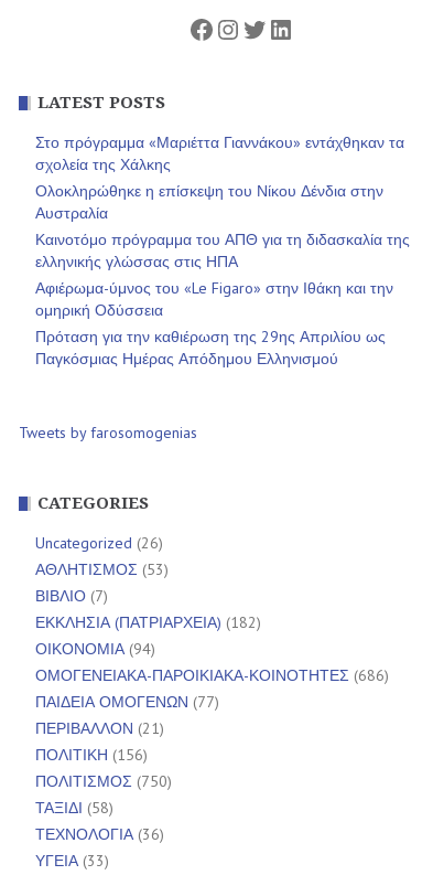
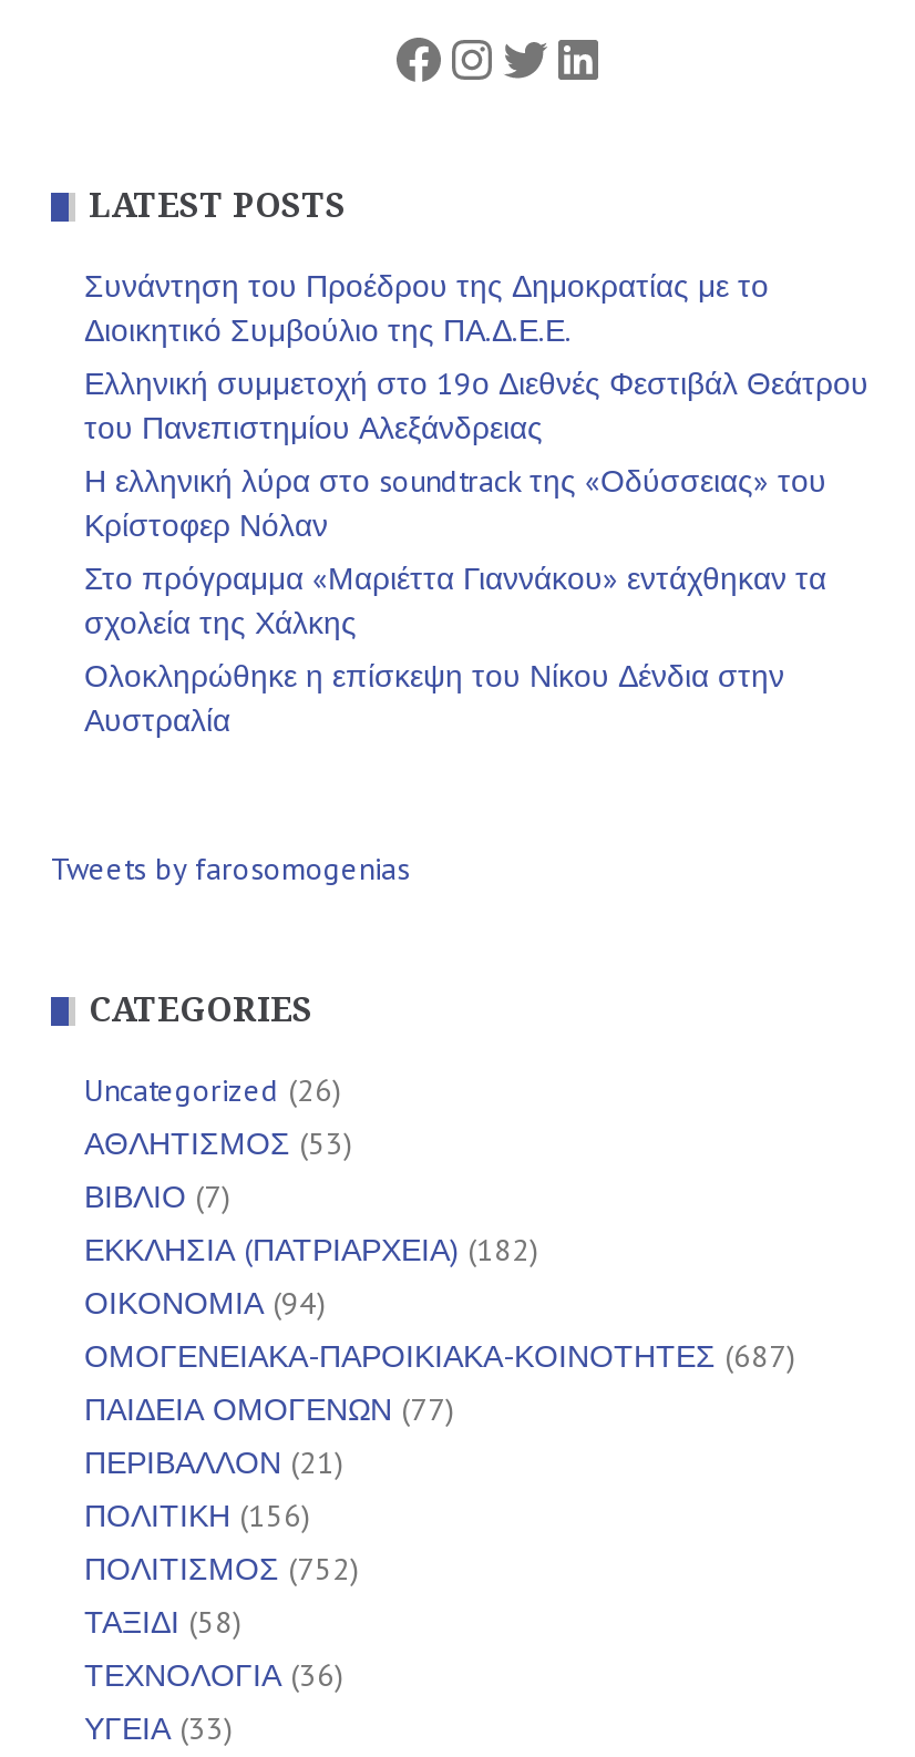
+ Συνάντηση του Προέδρου της Δημοκρατίας με το
+ Διοικητικό Συμβούλιο της ΠΑ.Δ.Ε.Ε.
+ Ελληνική συμμετοχή στο 19ο Διεθνές Φεστιβάλ Θεάτρου
+ του Πανεπιστημίου Αλεξάνδρειας
+ Η ελληνική λύρα στο soundtrack της «Οδύσσειας» του
+ Κρίστοφερ Νόλαν

moved down: Στο πρόγραμμα «Μαριέττα Γιαννάκου» εντάχθηκαν τα | σχολεία της Χάλκης | Ολοκληρώθηκε η επίσκεψη του Νίκου Δένδια στην | Αυστραλία

- Καινοτόμο πρόγραμμα του ΑΠΘ για τη διδασκαλία της
- ελληνικής γλώσσας στις ΗΠΑ
- Αφιέρωμα-ύμνος του «Le Figaro» στην Ιθάκη και την
- ομηρική Οδύσσεια
- Πρόταση για την καθιέρωση της 29ης Απριλίου ως
- Παγκόσμιας Ημέρας Απόδημου Ελληνισμού

- ΟΜΟΓΕΝΕΙΑΚΑ-ΠΑΡΟΙΚΙΑΚΑ-ΚΟΙΝΟΤΗΤΕΣ (686)
+ ΟΜΟΓΕΝΕΙΑΚΑ-ΠΑΡΟΙΚΙΑΚΑ-ΚΟΙΝΟΤΗΤΕΣ (687)

- ΠΟΛΙΤΙΣΜΟΣ (750)
+ ΠΟΛΙΤΙΣΜΟΣ (752)
